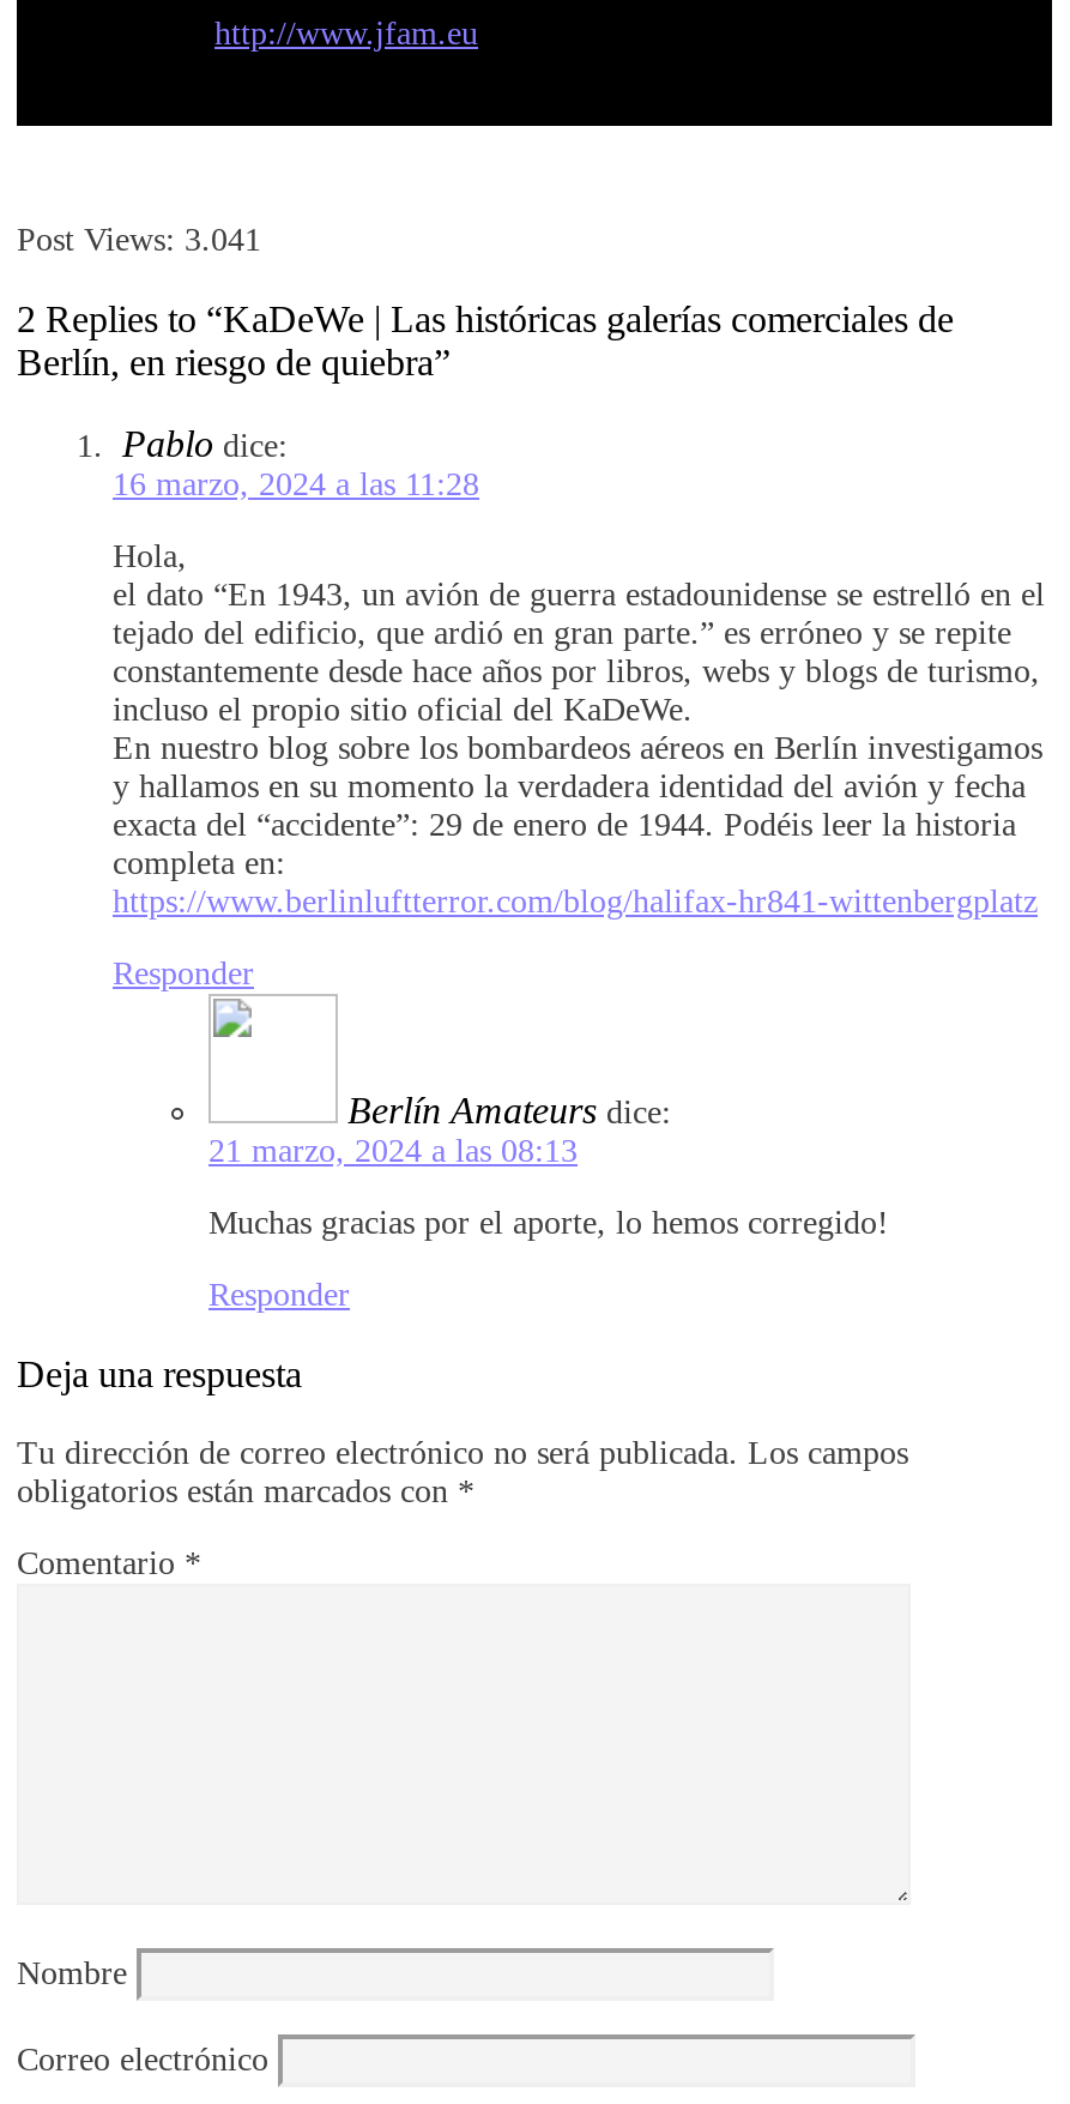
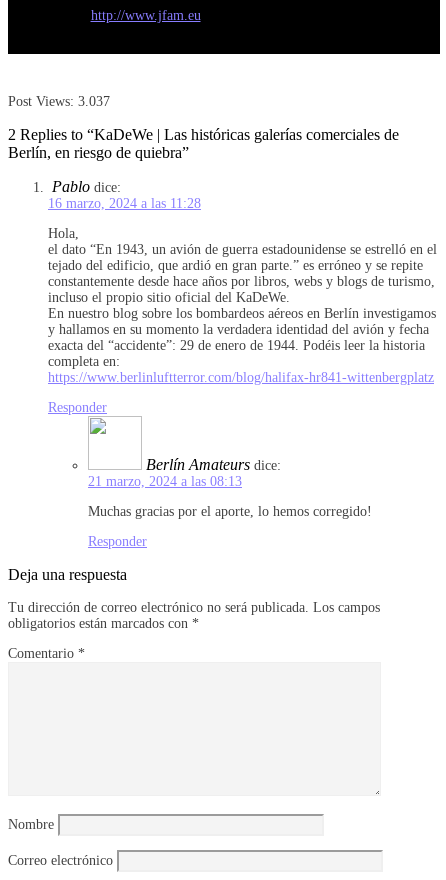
- Post Views: 3.041
+ Post Views: 3.037
